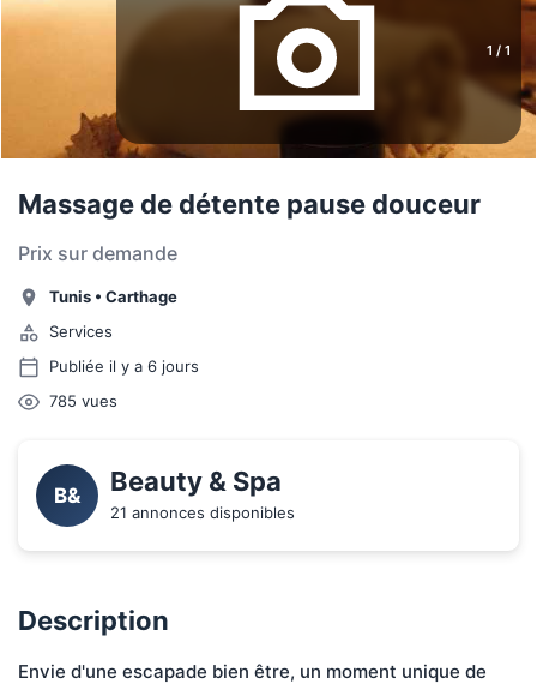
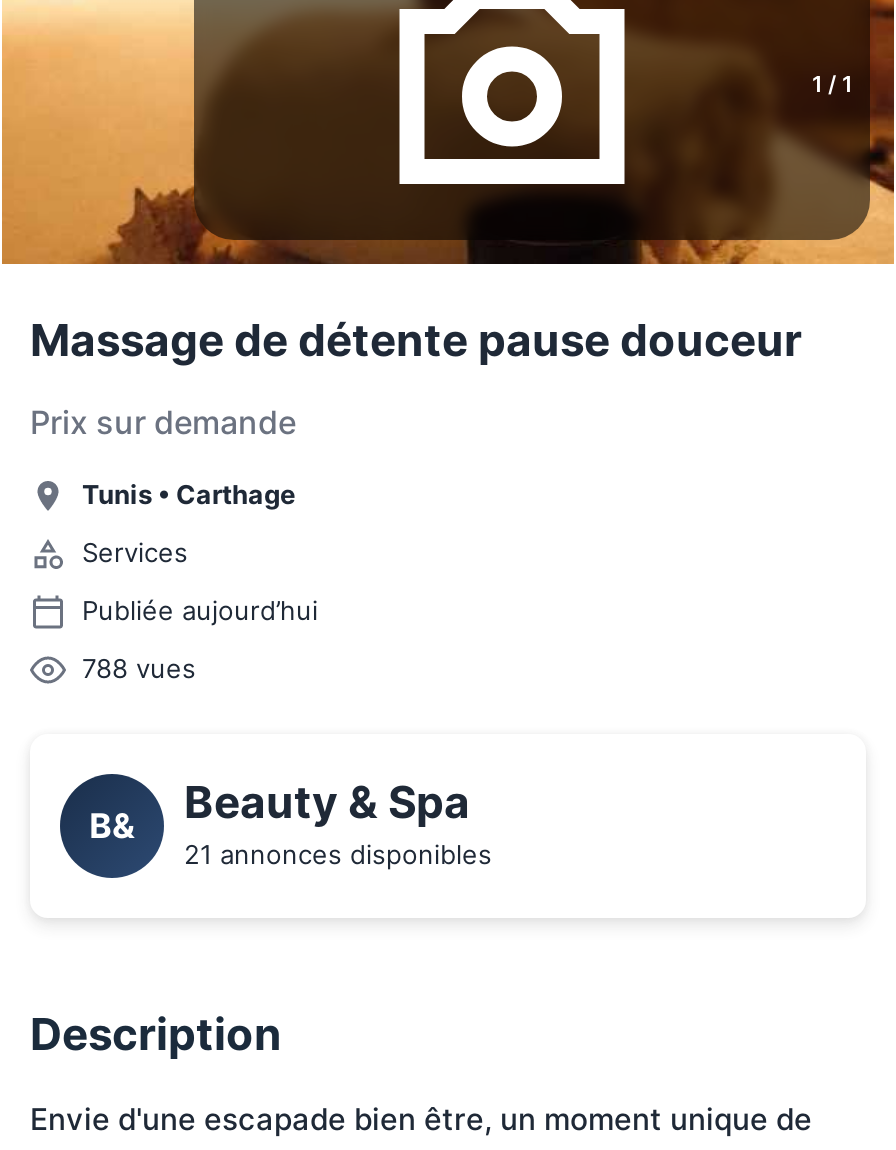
- Publiée il y a 6 jours
+ Publiée aujourd’hui

- 785 vues
+ 788 vues
